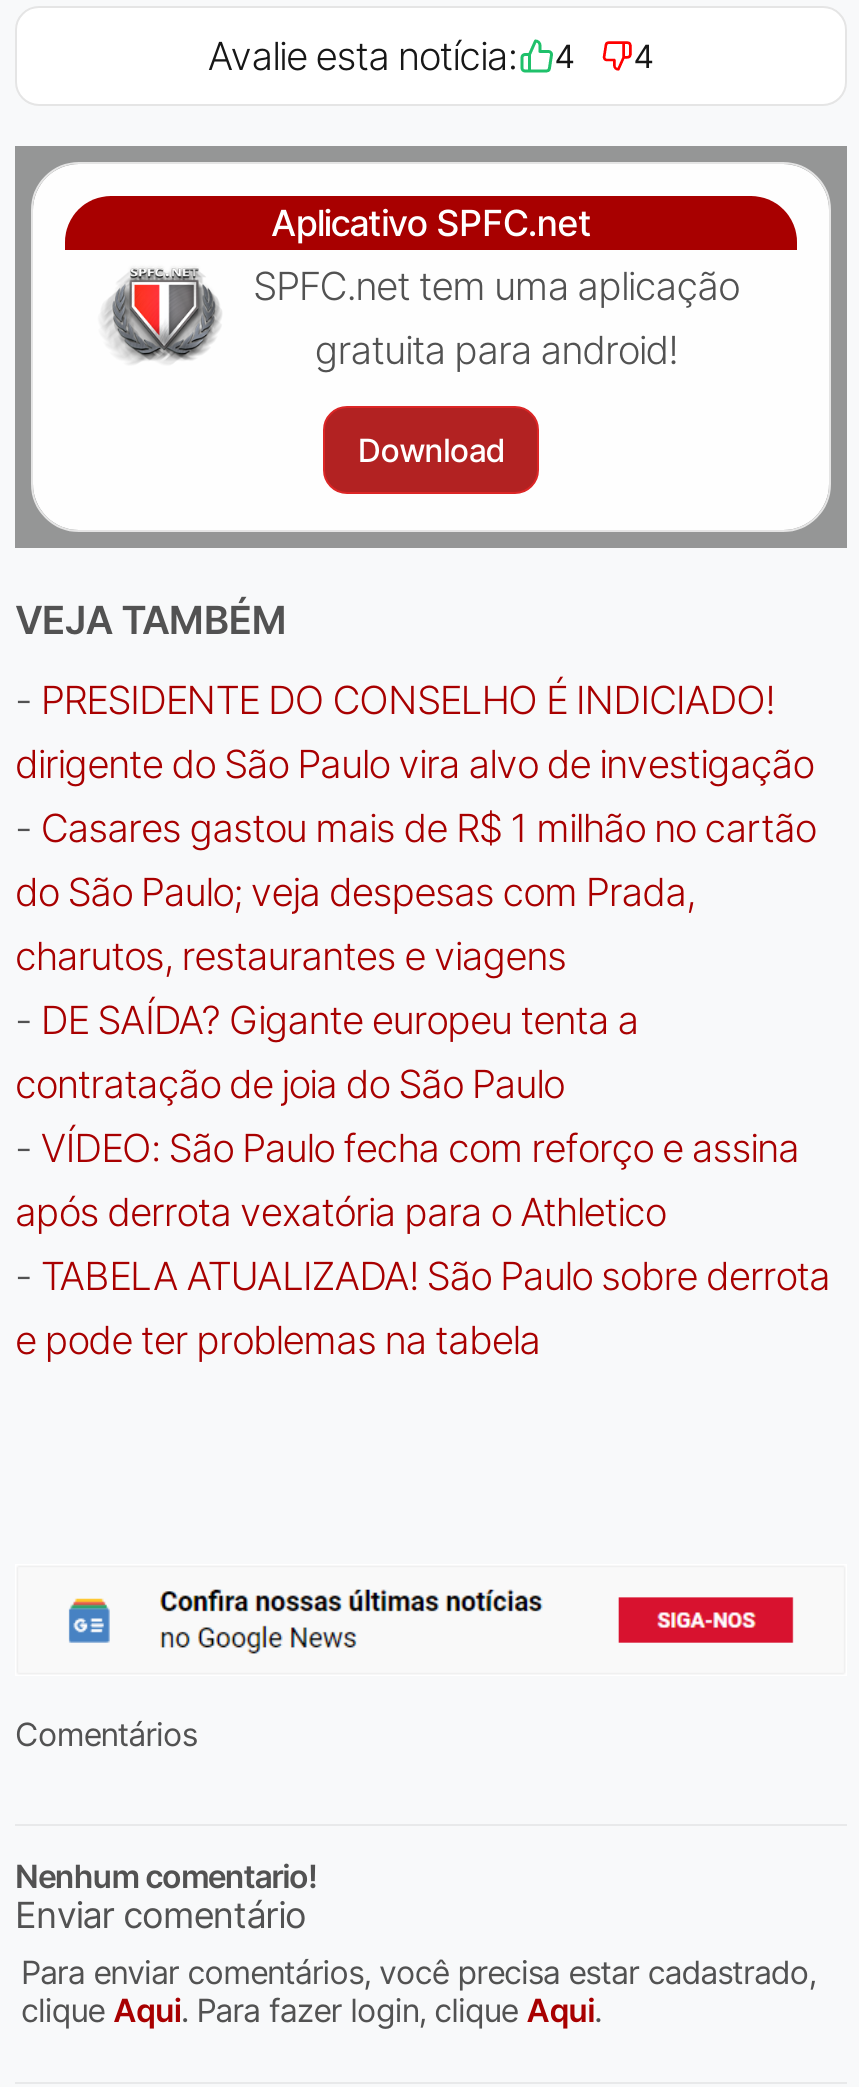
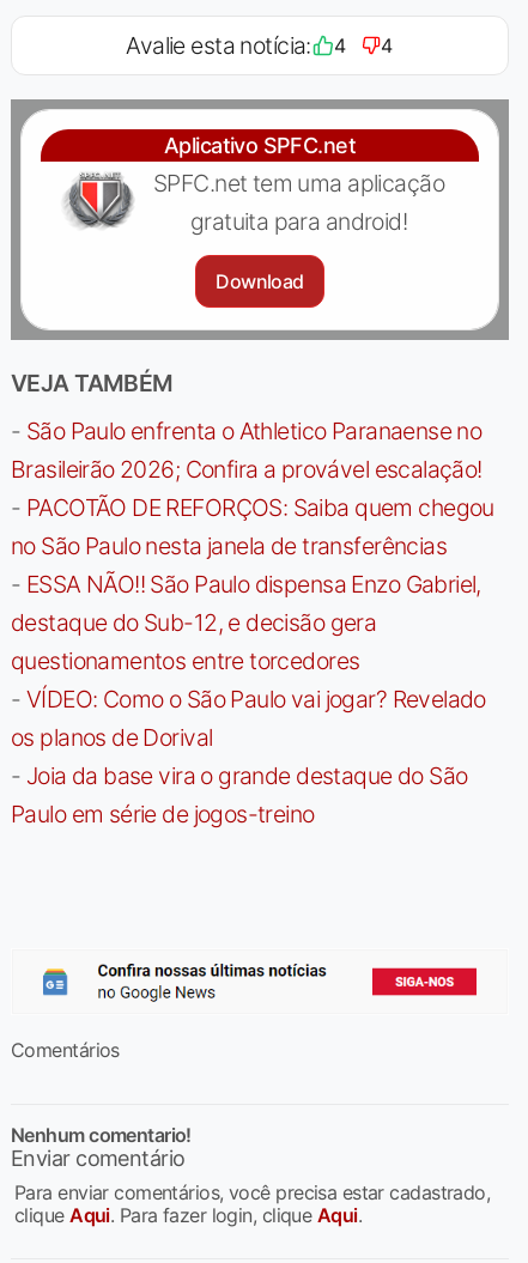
- - PRESIDENTE DO CONSELHO É INDICIADO!
- dirigente do São Paulo vira alvo de investigação
- - Casares gastou mais de R$ 1 milhão no cartão
- do São Paulo; veja despesas com Prada,
- charutos, restaurantes e viagens
- - DE SAÍDA? Gigante europeu tenta a
- contratação de joia do São Paulo
- - VÍDEO: São Paulo fecha com reforço e assina
- após derrota vexatória para o Athletico
- - TABELA ATUALIZADA! São Paulo sobre derrota
- e pode ter problemas na tabela
+ - São Paulo enfrenta o Athletico Paranaense no
+ Brasileirão 2026; Confira a provável escalação!
+ - PACOTÃO DE REFORÇOS: Saiba quem chegou
+ no São Paulo nesta janela de transferências
+ - ESSA NÃO!! São Paulo dispensa Enzo Gabriel,
+ destaque do Sub-12, e decisão gera
+ questionamentos entre torcedores
+ - VÍDEO: Como o São Paulo vai jogar? Revelado
+ os planos de Dorival
+ - Joia da base vira o grande destaque do São
+ Paulo em série de jogos-treino
